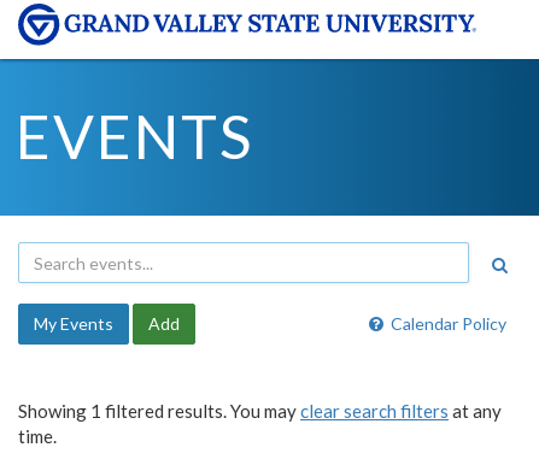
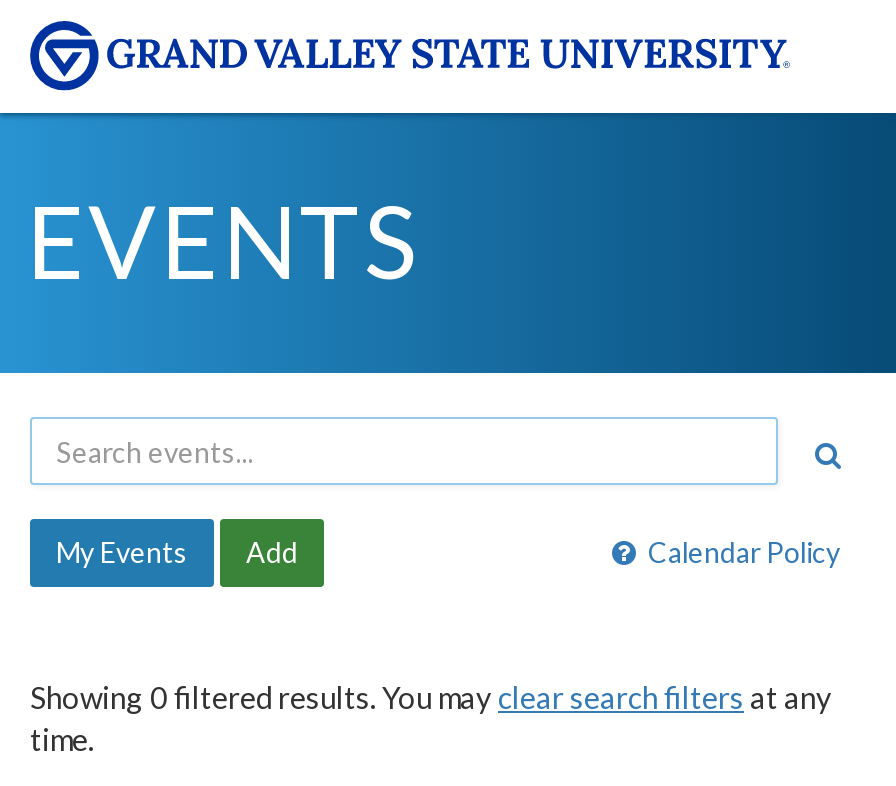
- Showing 1 filtered results. You may clear search filters at any
+ Showing 0 filtered results. You may clear search filters at any
